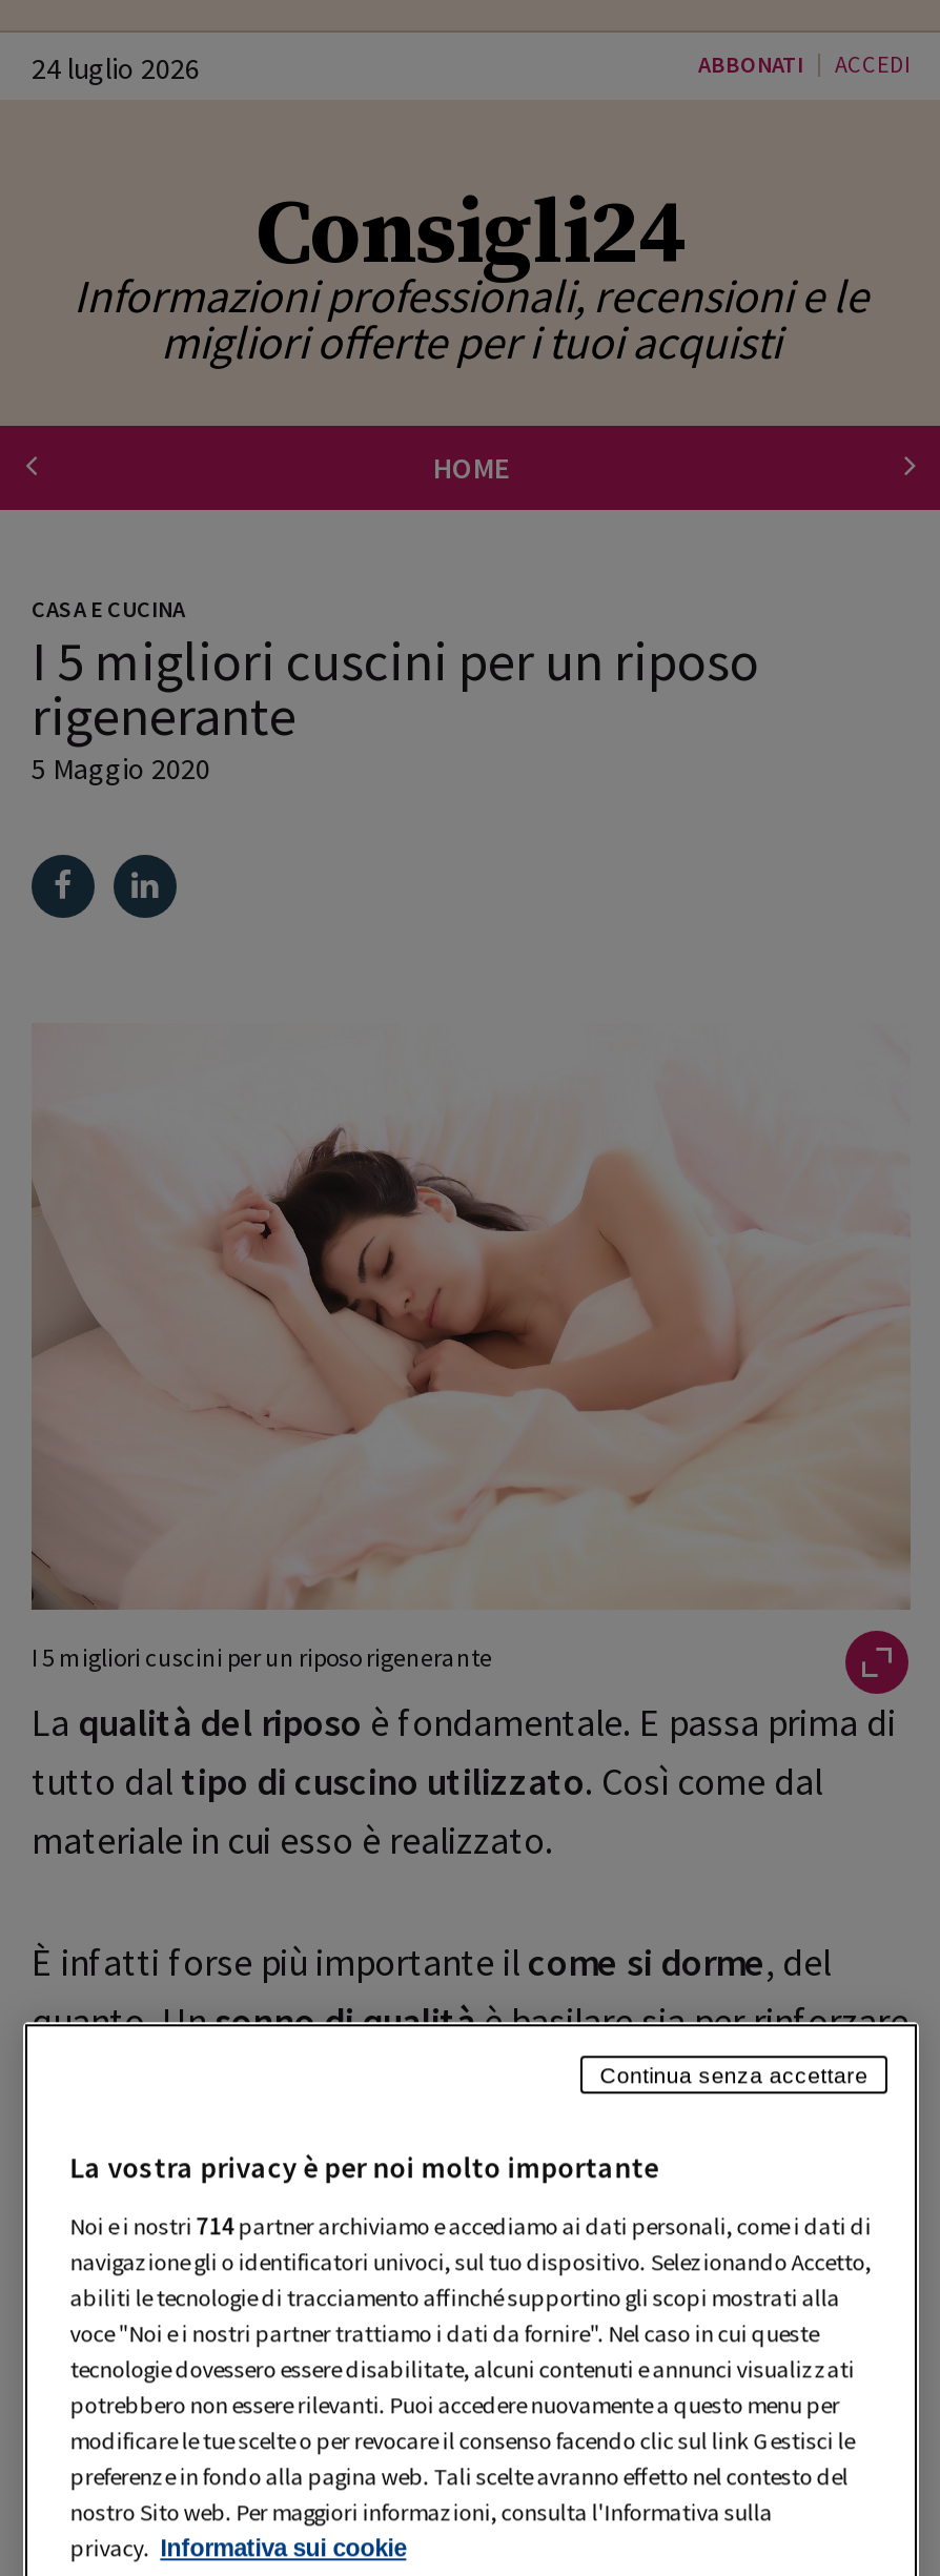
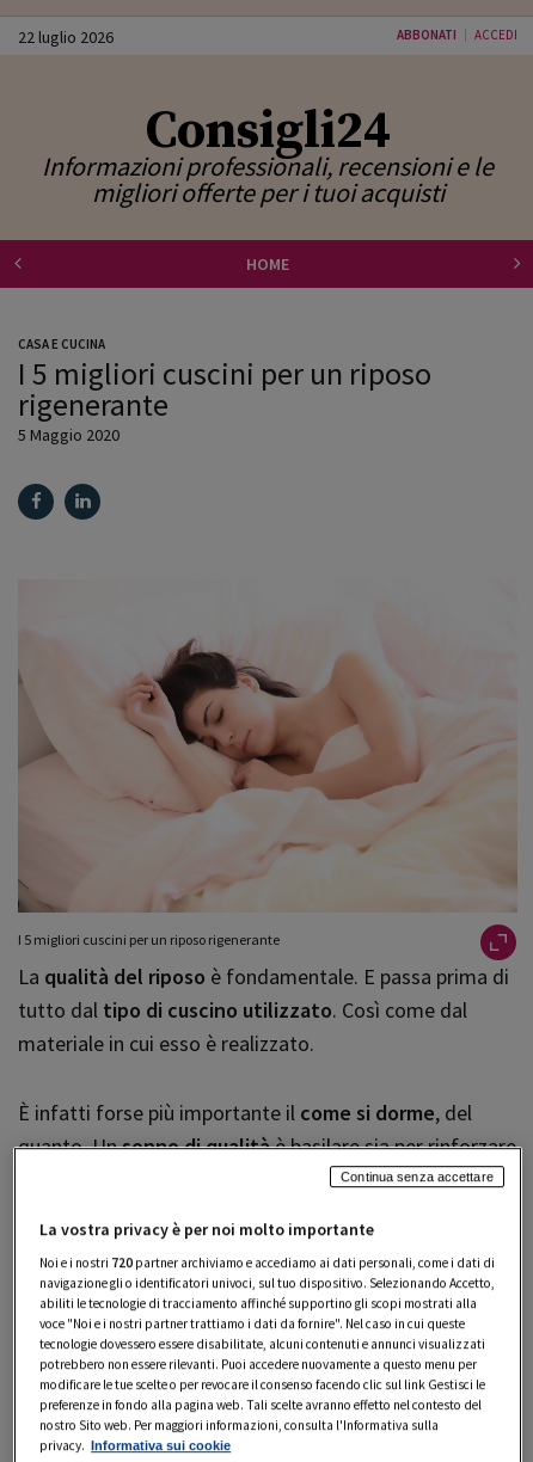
- 24 luglio 2026
+ 22 luglio 2026

- Noi e i nostri 714 partner archiviamo e accediamo ai dati personali, come i dati di
+ Noi e i nostri 720 partner archiviamo e accediamo ai dati personali, come i dati di
